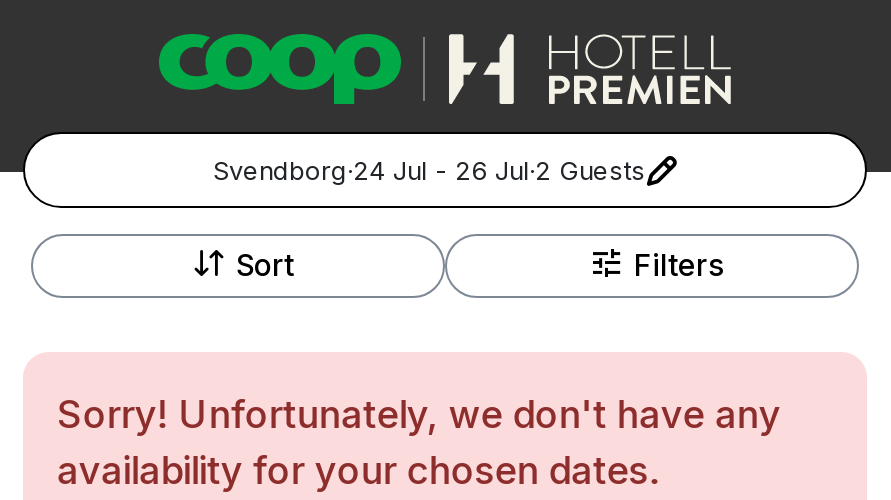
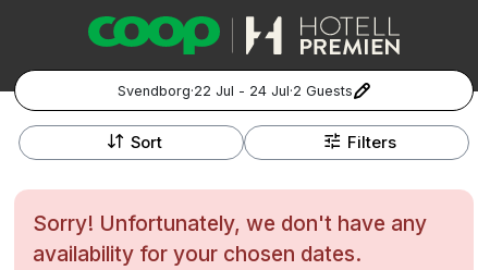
- Svendborg·24 Jul - 26 Jul·2 Guests
+ Svendborg·22 Jul - 24 Jul·2 Guests
